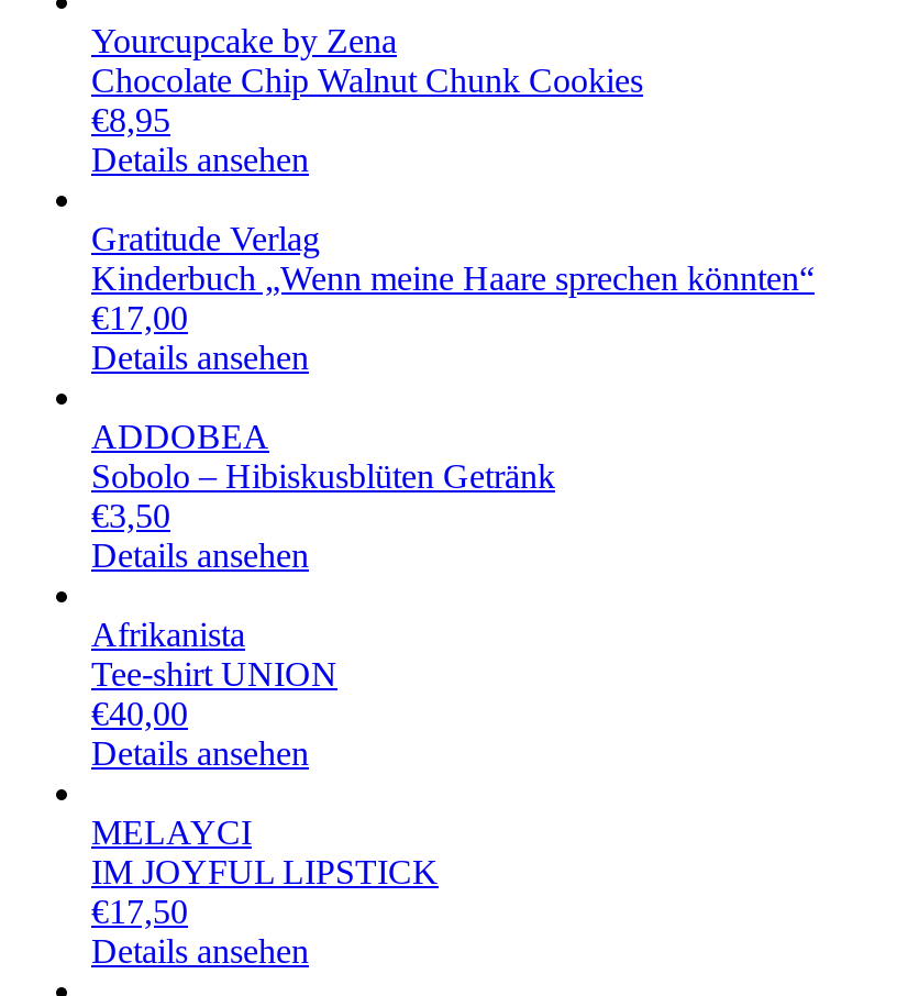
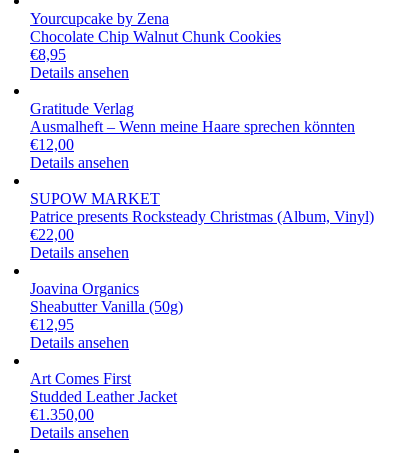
- Kinderbuch „Wenn meine Haare sprechen könnten“
- €17,00
+ Ausmalheft – Wenn meine Haare sprechen könnten
+ €12,00

- ADDOBEA
- Sobolo – Hibiskusblüten Getränk
- €3,50
+ SUPOW MARKET
+ Patrice presents Rocksteady Christmas (Album, Vinyl)
+ €22,00

- Afrikanista
- Tee-shirt UNION
- €40,00
+ Joavina Organics
+ Sheabutter Vanilla (50g)
+ €12,95

- MELAYCI
- IM JOYFUL LIPSTICK
- €17,50
+ Art Comes First
+ Studded Leather Jacket
+ €1.350,00
